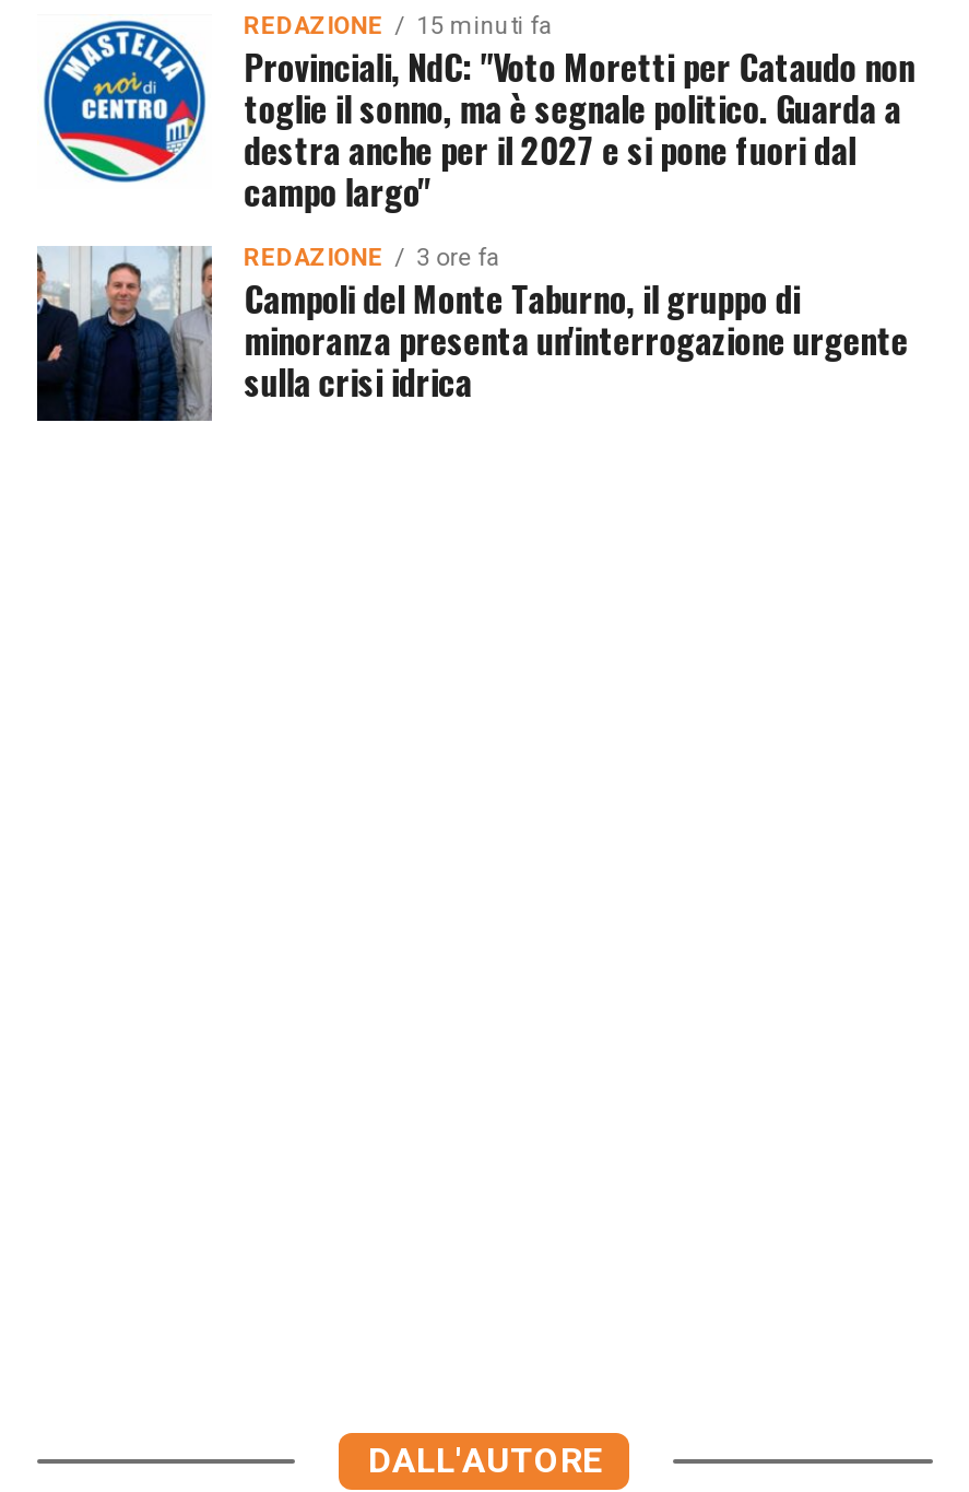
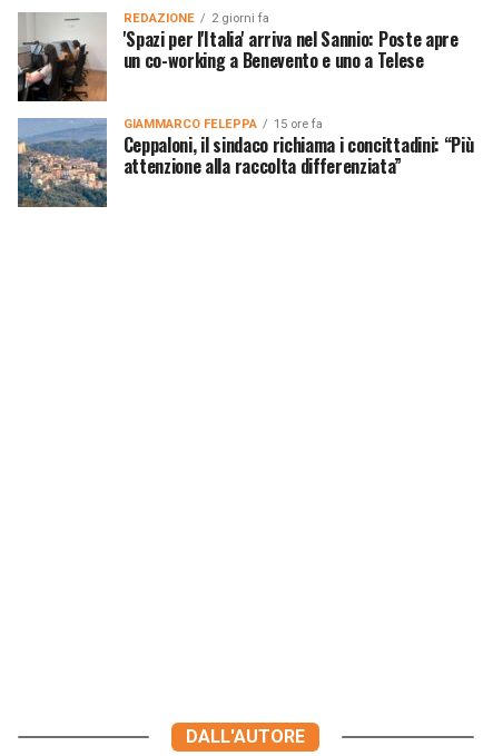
- [image]
- 15 minuti fa
- Provinciali, NdC: "Voto Moretti per Cataudo non
- toglie il sonno, ma è segnale politico. Guarda a
- destra anche per il 2027 e si pone fuori dal
- campo largo"
+ [image]
+ 2 giorni fa
+ 'Spazi per l'Italia' arriva nel Sannio: Poste apre
+ un co-working a Benevento e uno a Telese

- [image]
- REDAZIONE
- 3 ore fa
- Campoli del Monte Taburno, il gruppo di
- minoranza presenta un'interrogazione urgente
- sulla crisi idrica
+ [image]
+ GIAMMARCO FELEPPA
+ 15 ore fa
+ Ceppaloni, il sindaco richiama i concittadini: “Più
+ attenzione alla raccolta differenziata”
